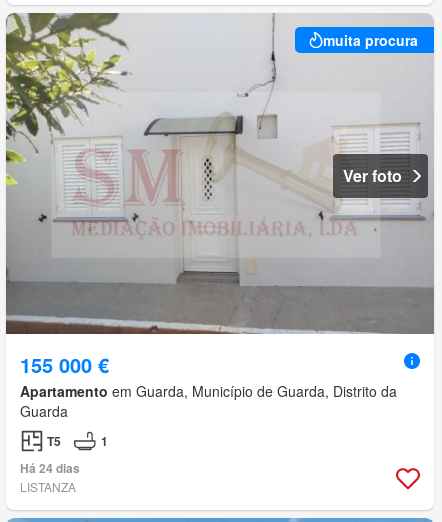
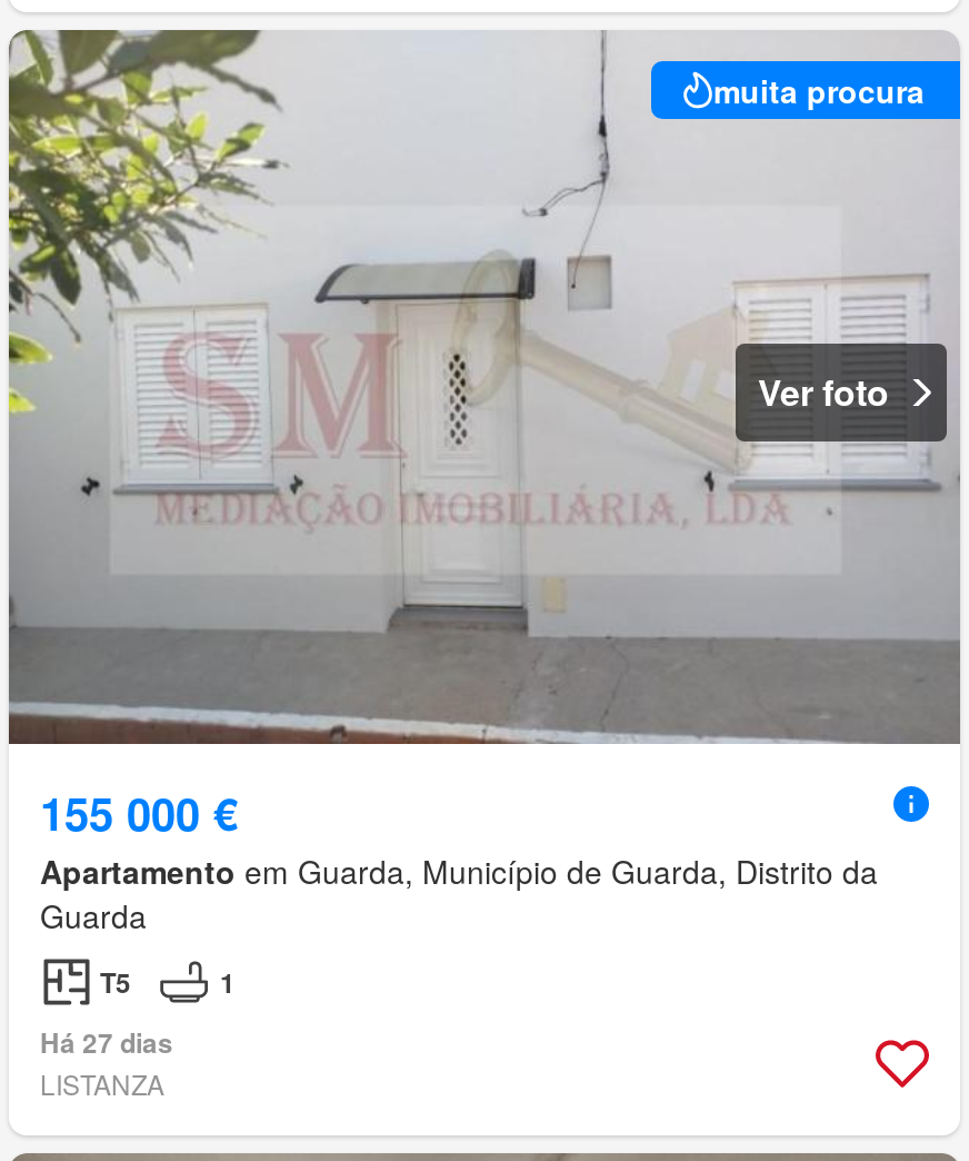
- Há 24 dias
+ Há 27 dias
